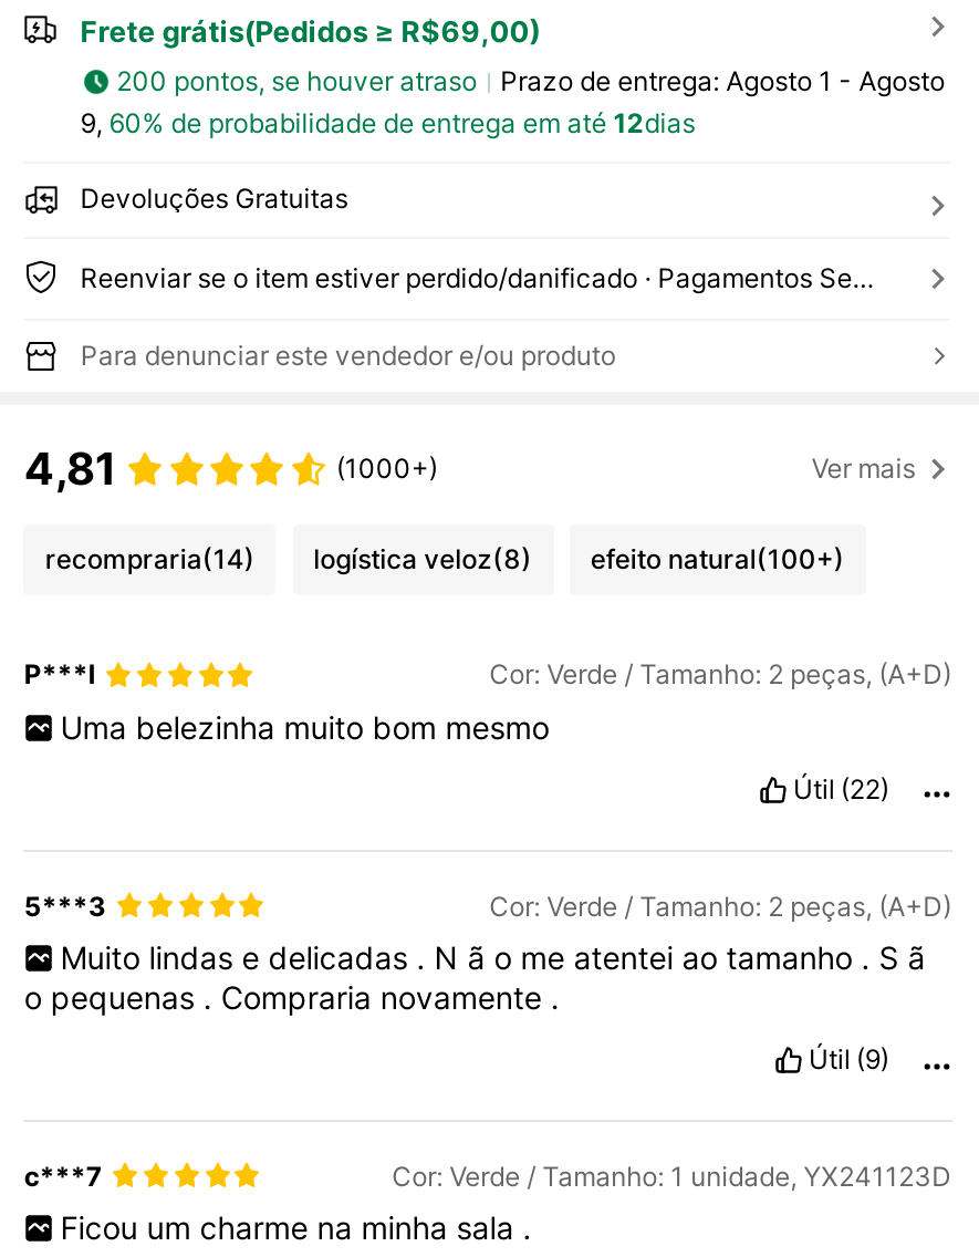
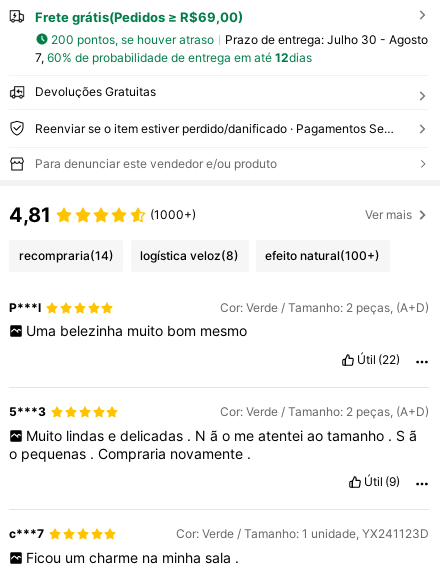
- Prazo de entrega: Agosto 1 - Agosto
+ Prazo de entrega: Julho 30 - Agosto

- 9, 60% de probabilidade de entrega em até 12dias
+ 7, 60% de probabilidade de entrega em até 12dias
